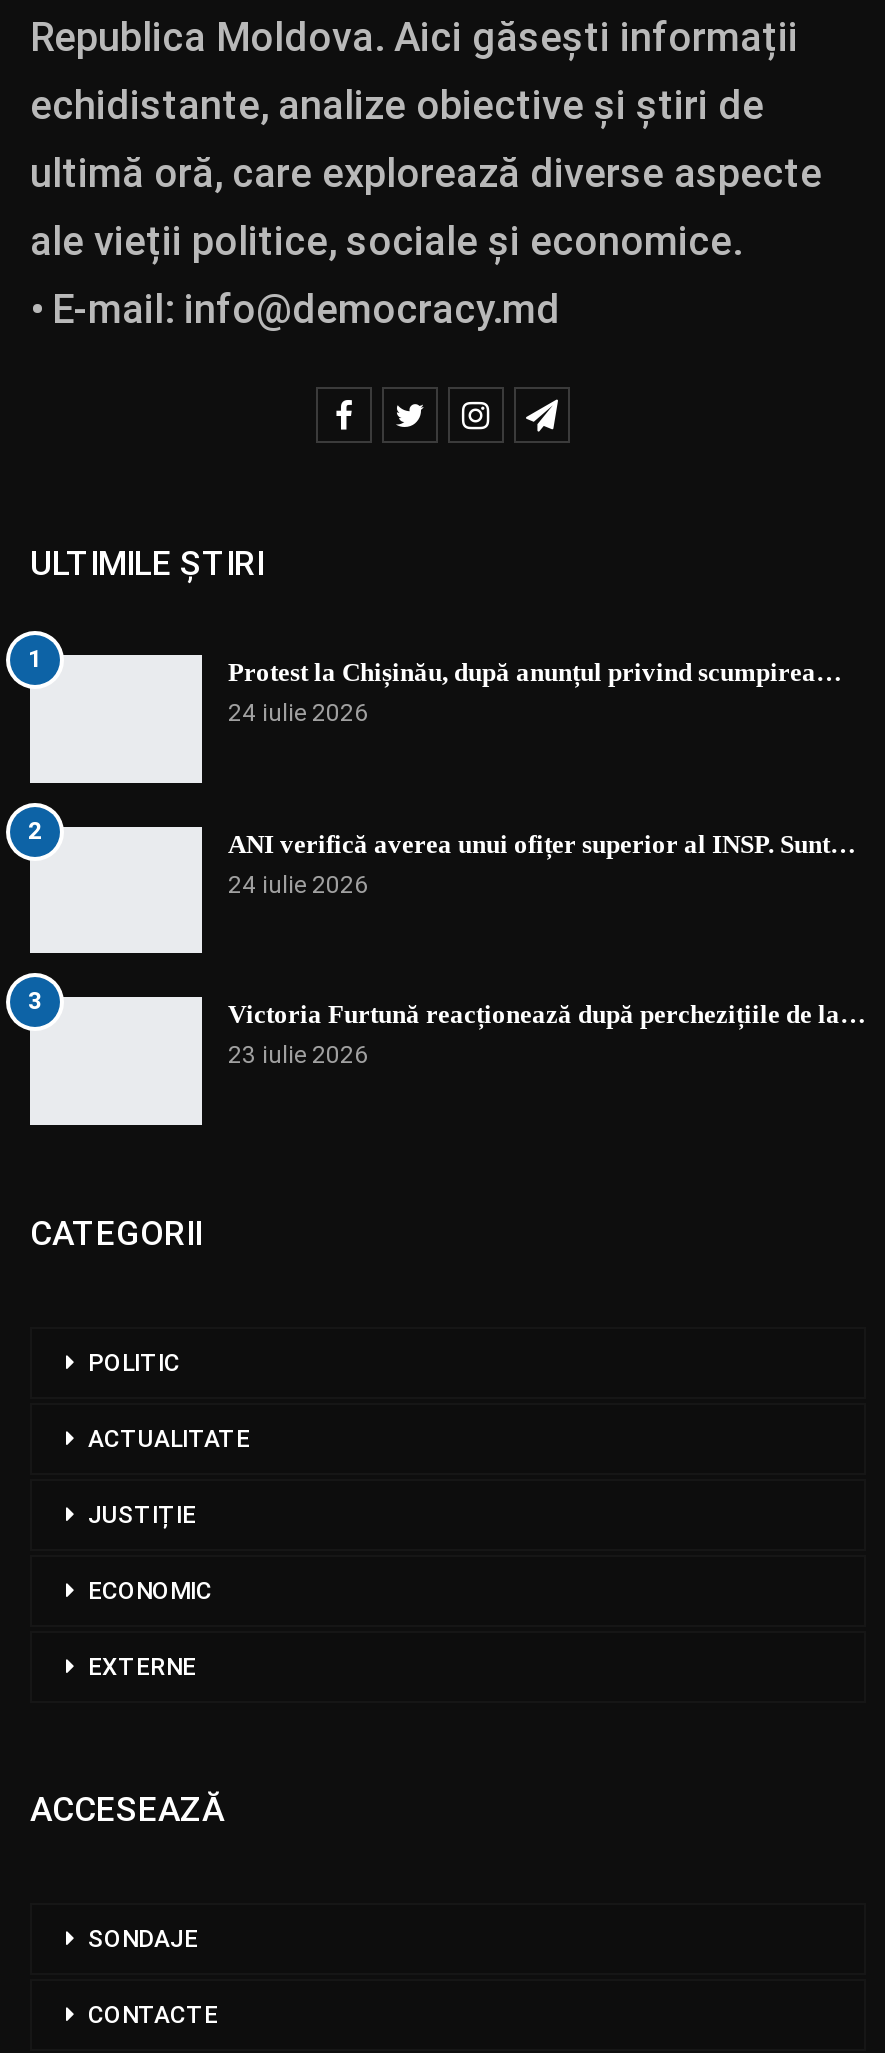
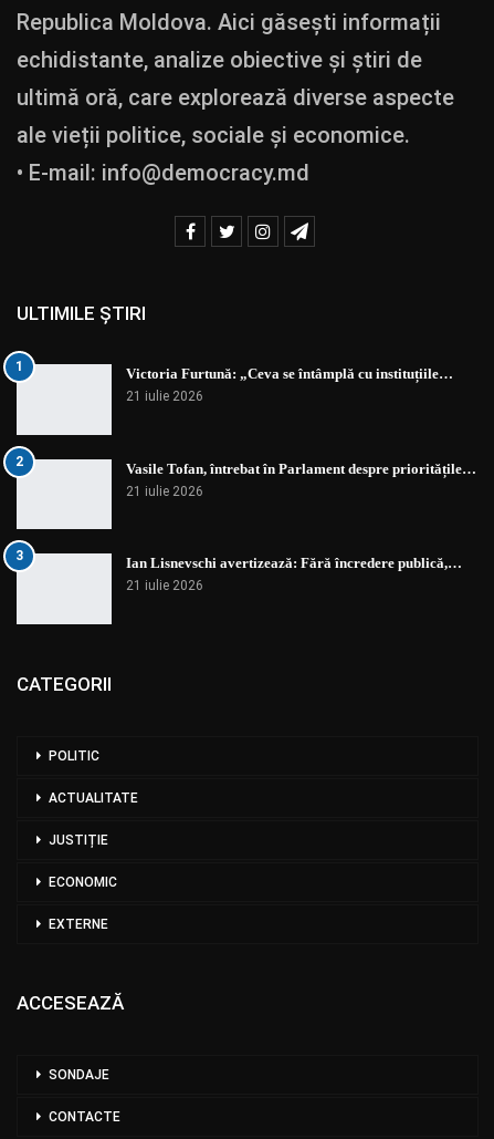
- Protest la Chișinău, după anunțul privind scumpirea…
- 24 iulie 2026
+ Victoria Furtună: „Ceva se întâmplă cu instituțiile…
+ 21 iulie 2026

- ANI verifică averea unui ofițer superior al INSP. Sunt…
- 24 iulie 2026
+ Vasile Tofan, întrebat în Parlament despre prioritățile…
+ 21 iulie 2026

- Victoria Furtună reacționează după perchezițiile de la…
- 23 iulie 2026
+ Ian Lisnevschi avertizează: Fără încredere publică,…
+ 21 iulie 2026
